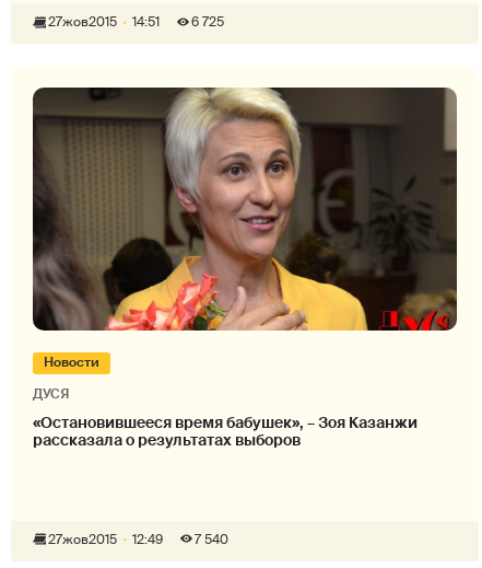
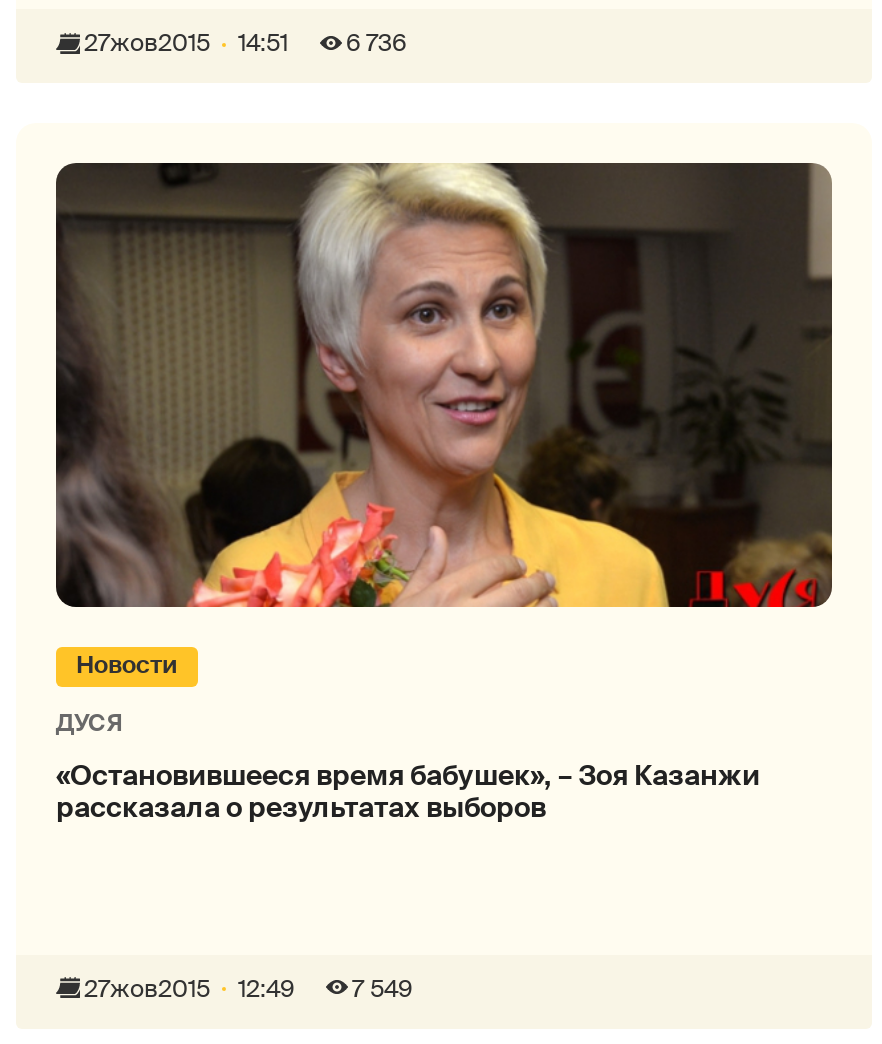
- 27жов2015 14:51 6 725
+ 27жов2015 14:51 6 736

- 7 540
+ 7 549
